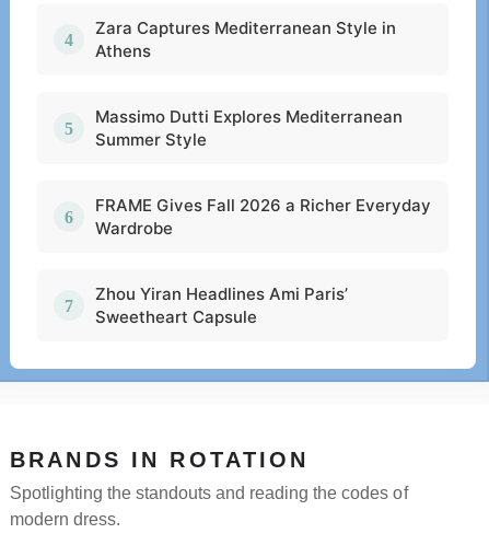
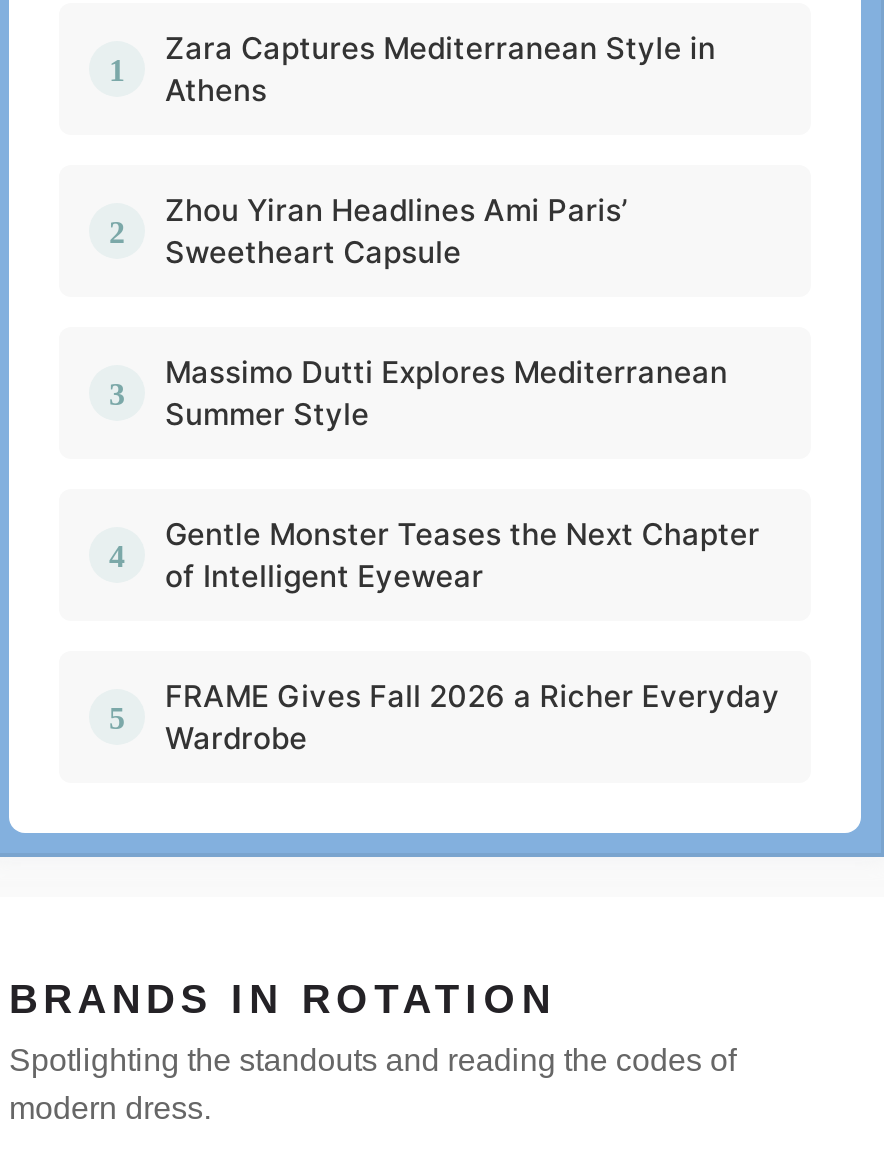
+ Gentle Monster Teases the Next Chapter
+ of Intelligent Eyewear

moved down: FRAME Gives Fall 2026 a Richer Everyday | Wardrobe

moved up: Zhou Yiran Headlines Ami Paris’ | Sweetheart Capsule
